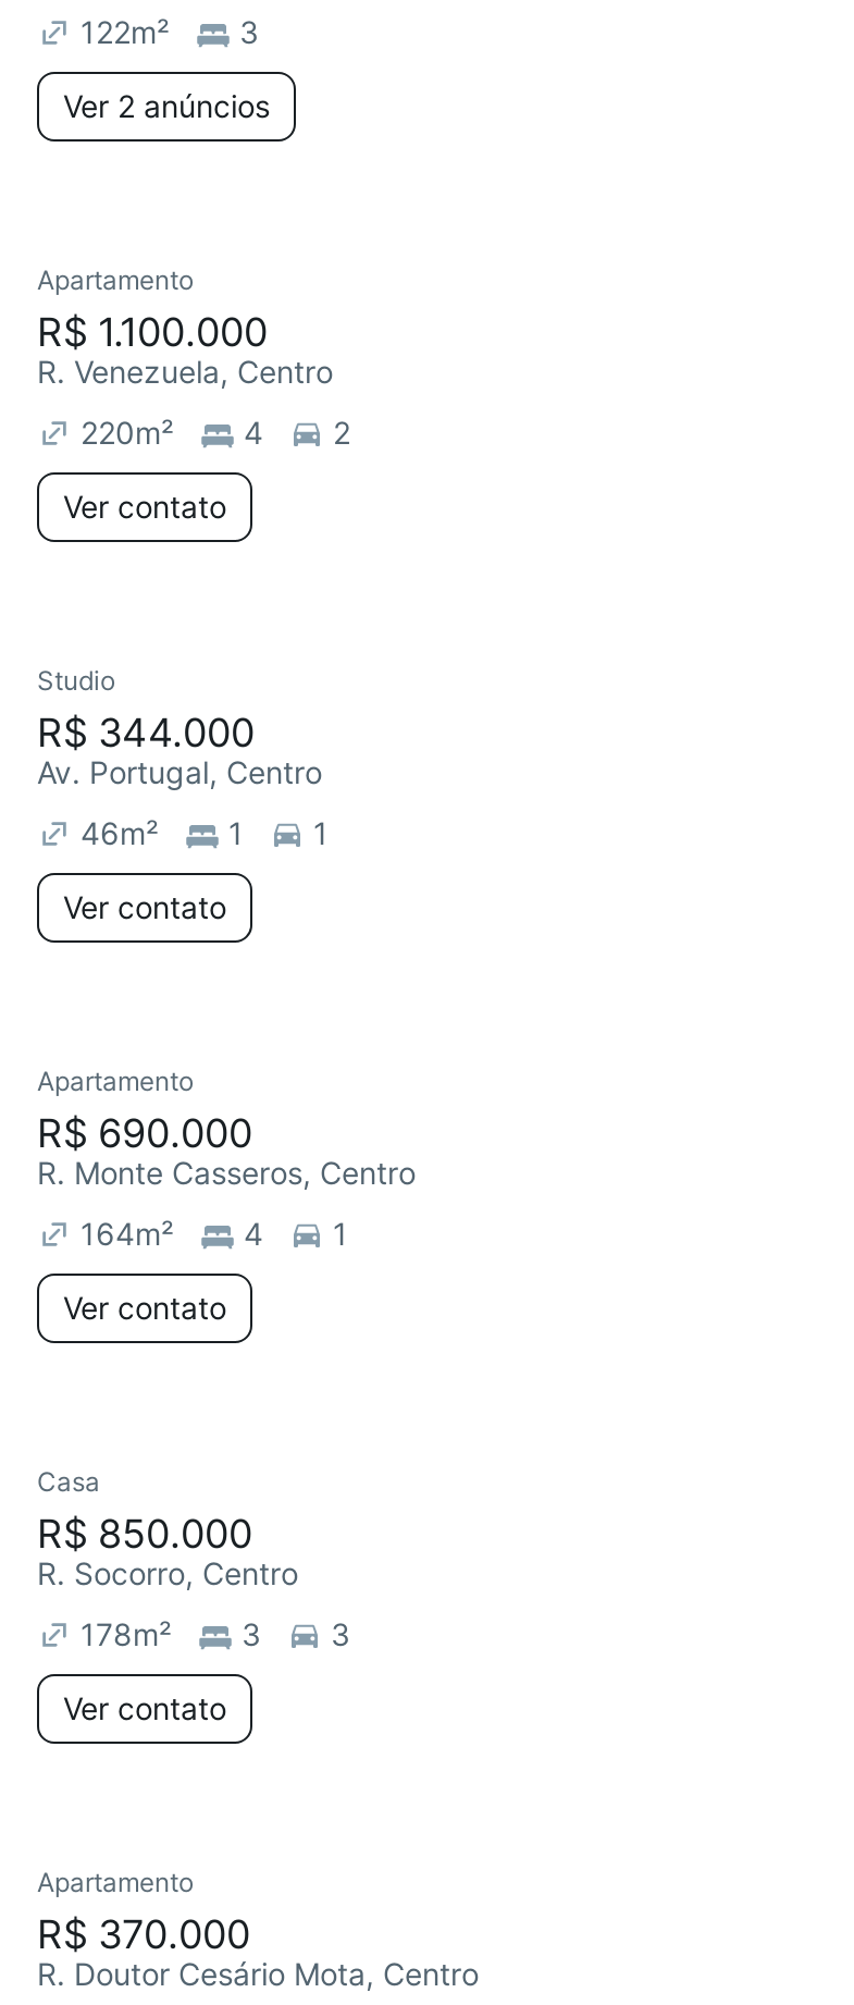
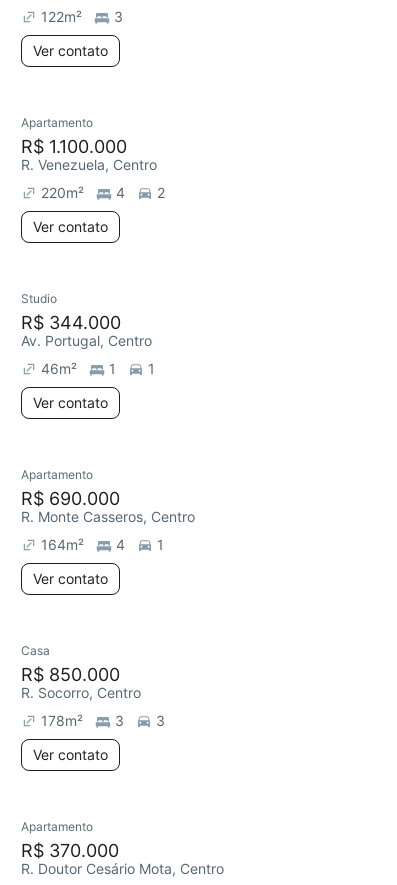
- Ver 2 anúncios
+ Ver contato
